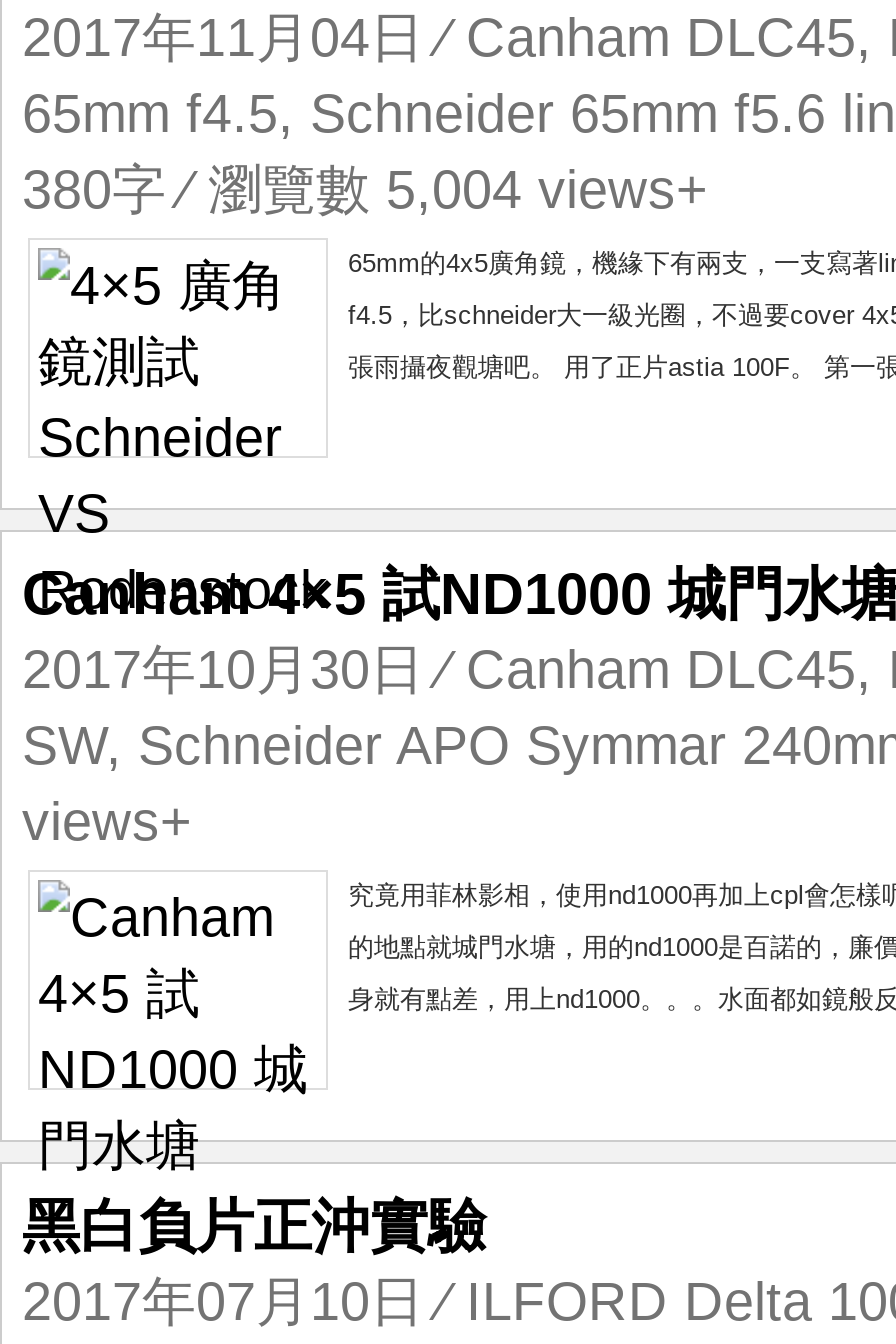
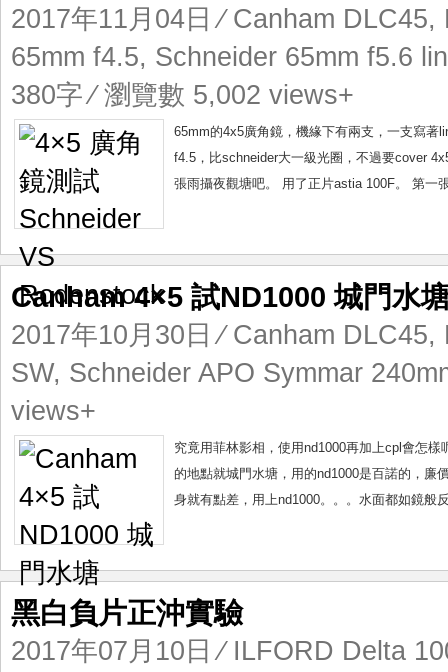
- 380字 ⁄ 瀏覽數 5,004 views+
+ 380字 ⁄ 瀏覽數 5,002 views+
